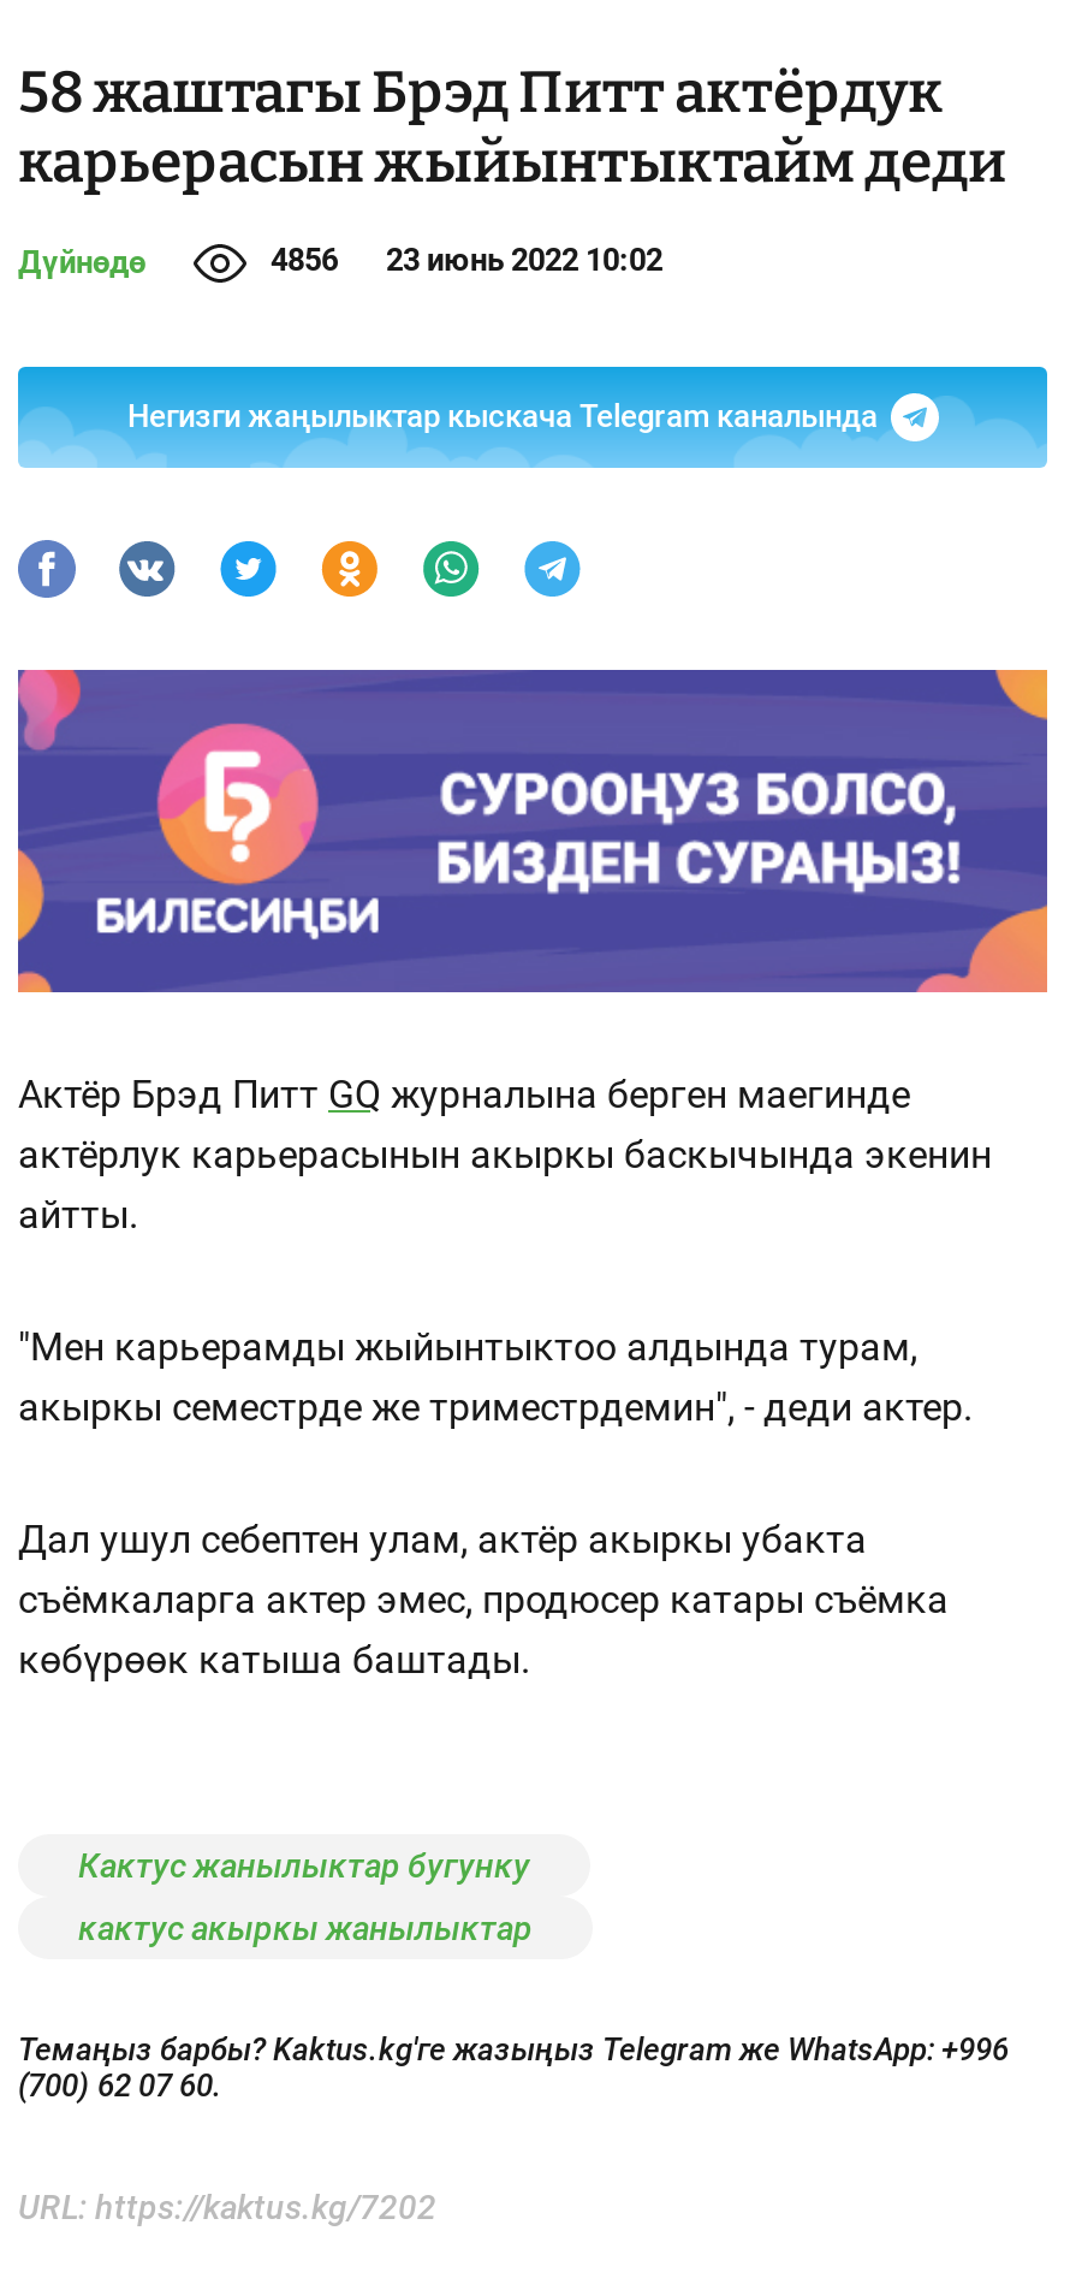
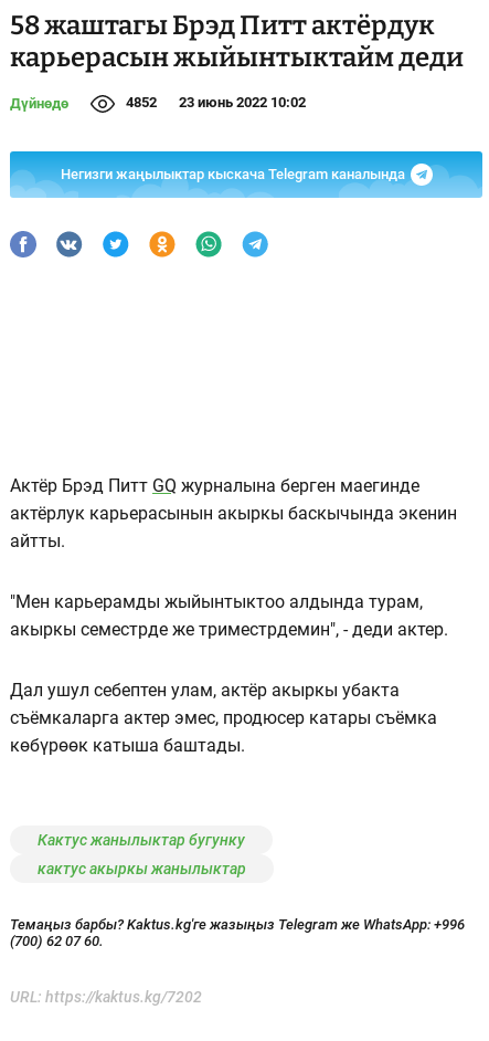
- 4856 23 июнь 2022 10:02
+ 4852 23 июнь 2022 10:02

- [image]
